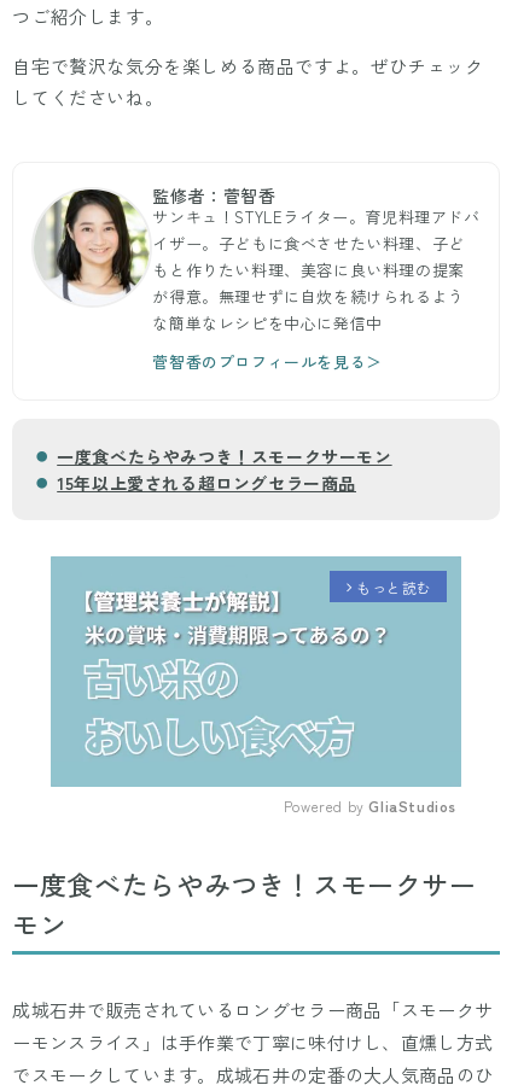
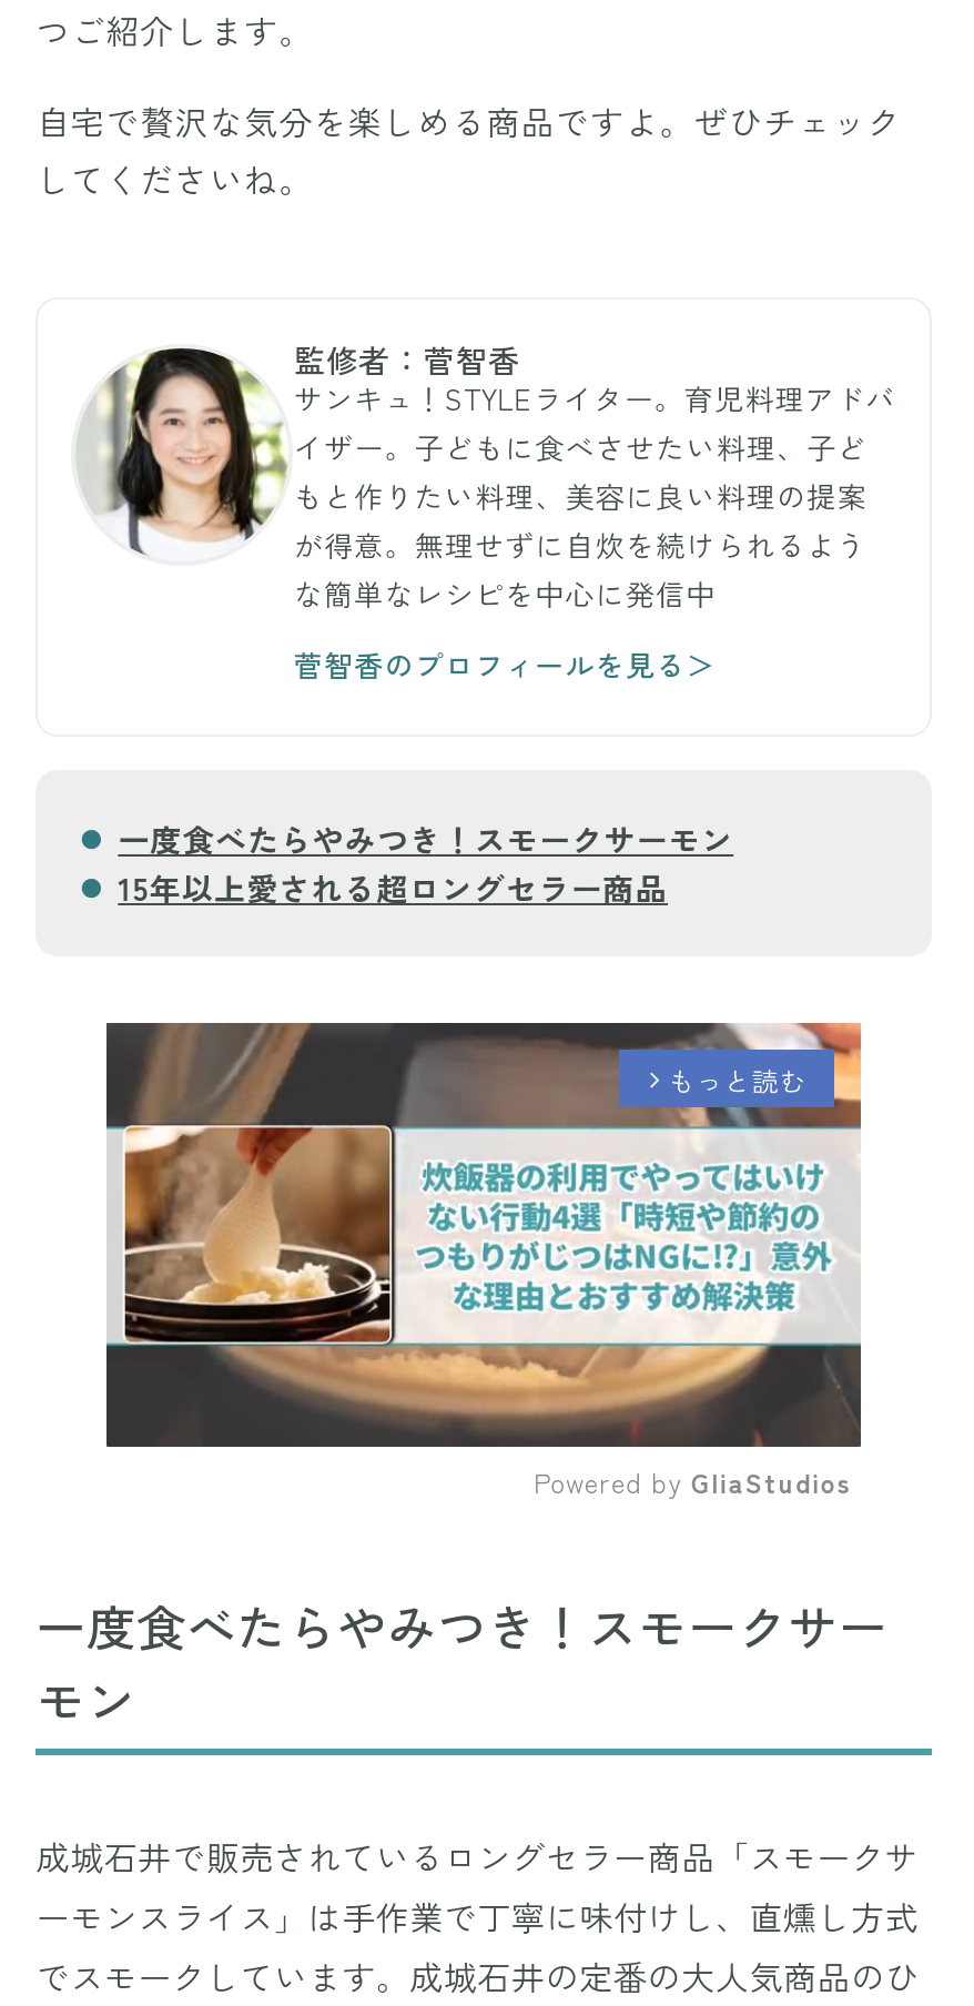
- [image]
+ [image]
